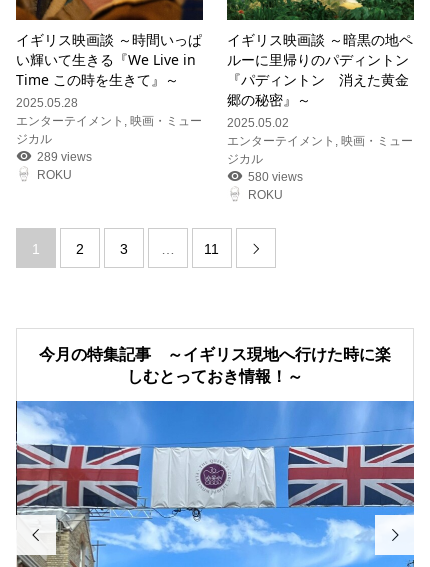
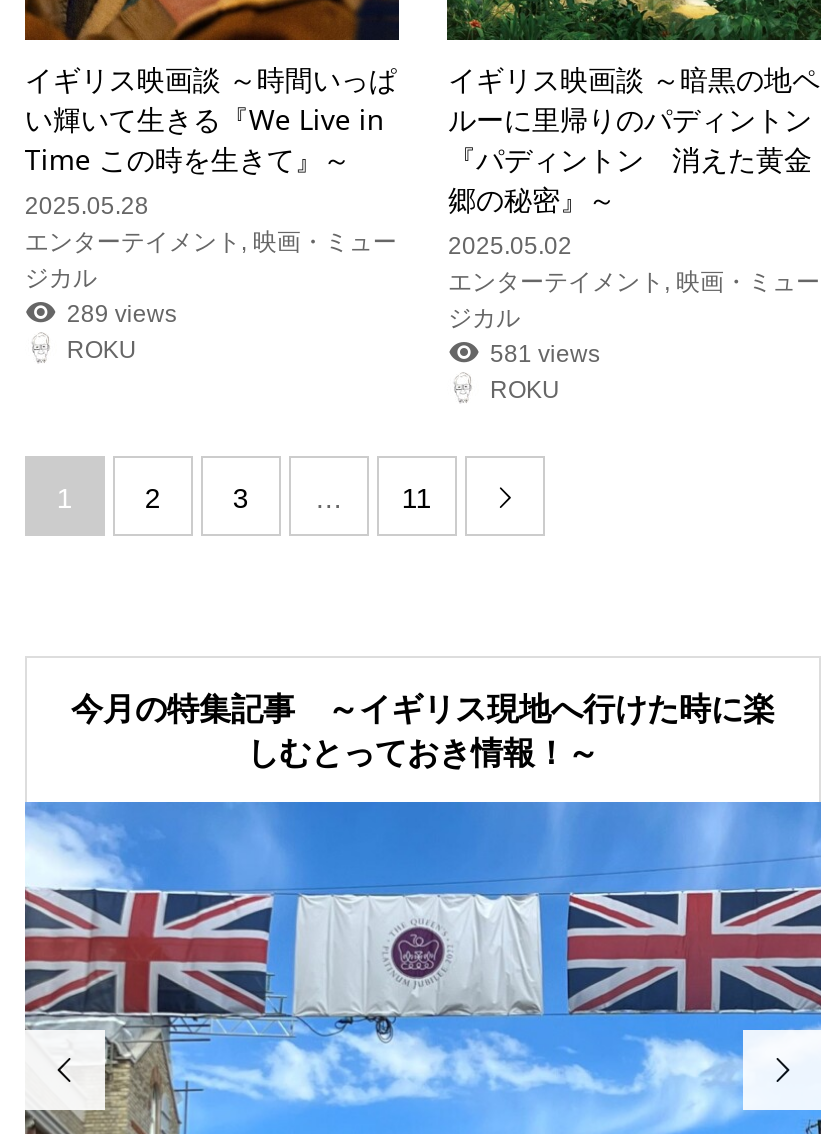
- 580 views
+ 581 views
